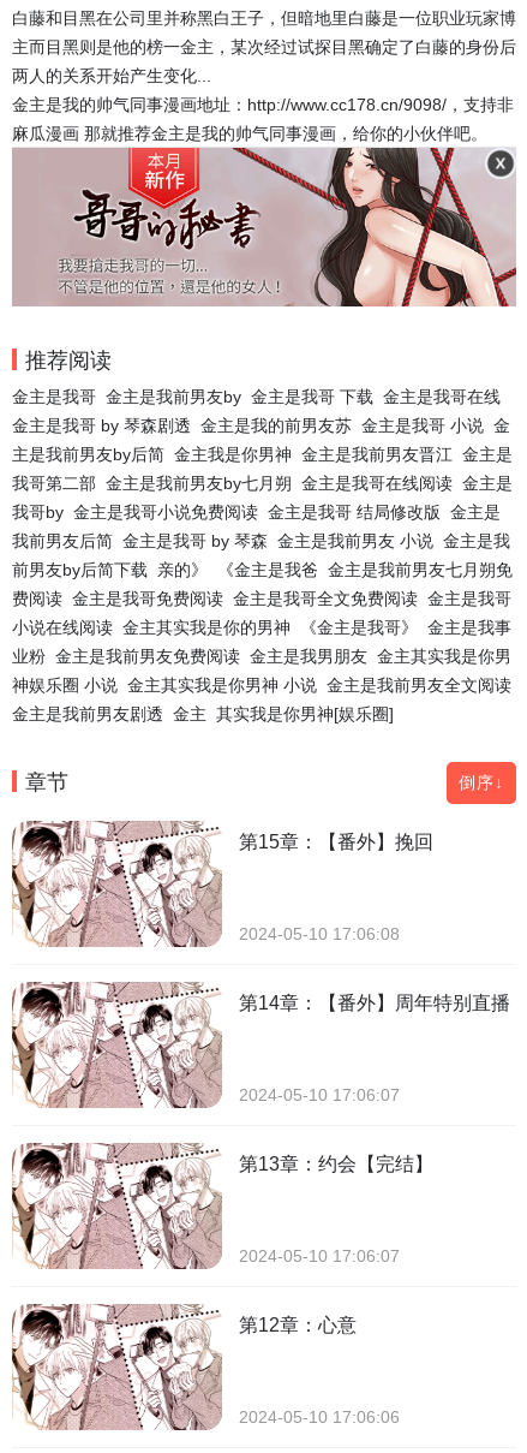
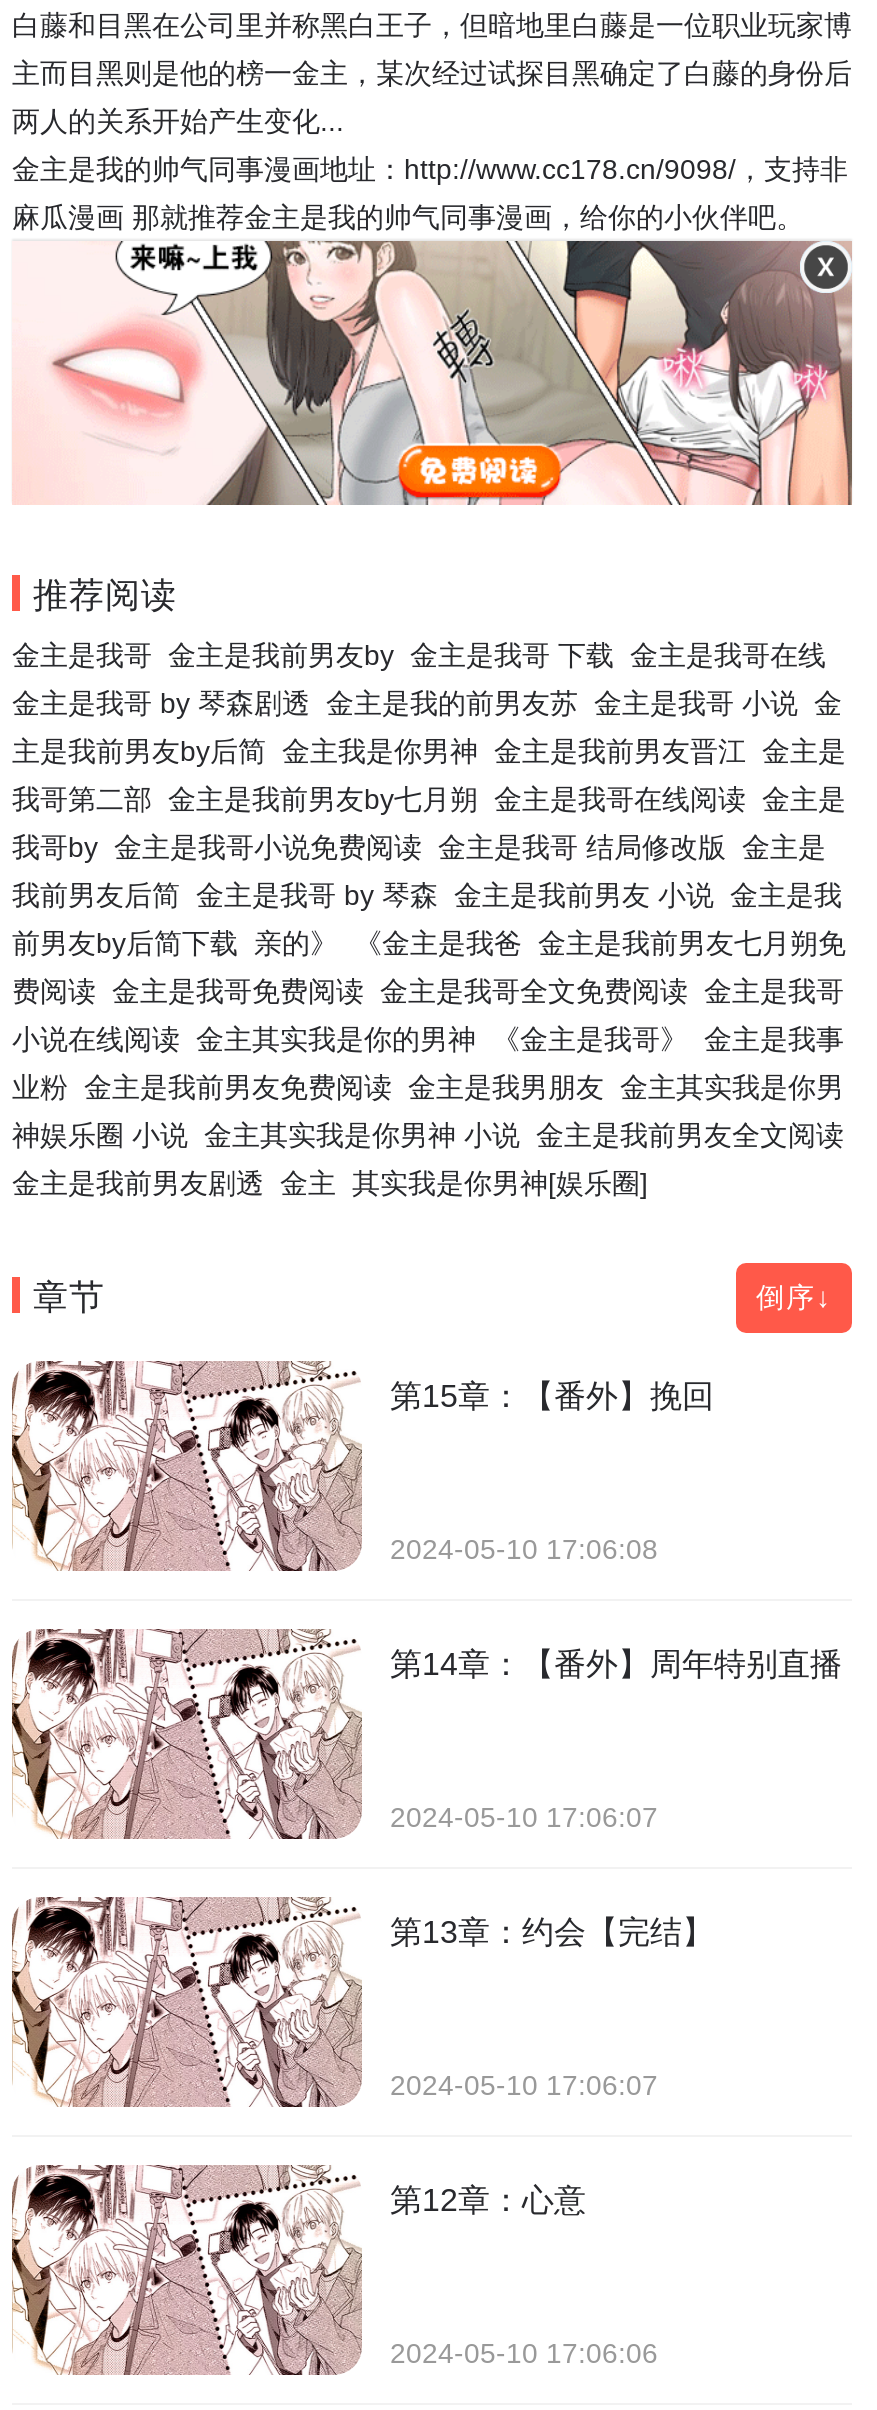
- [image]
+ [image]
